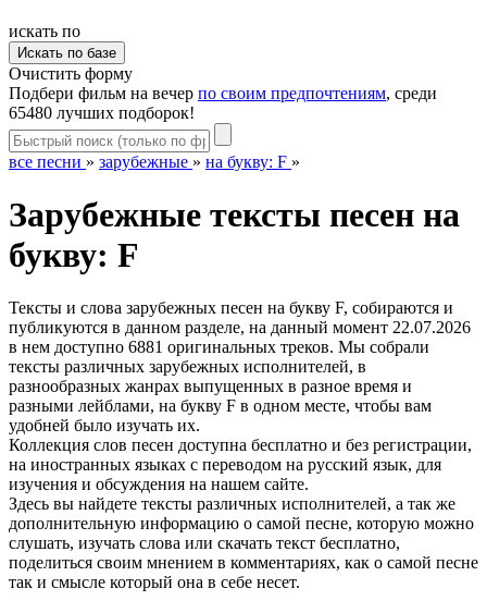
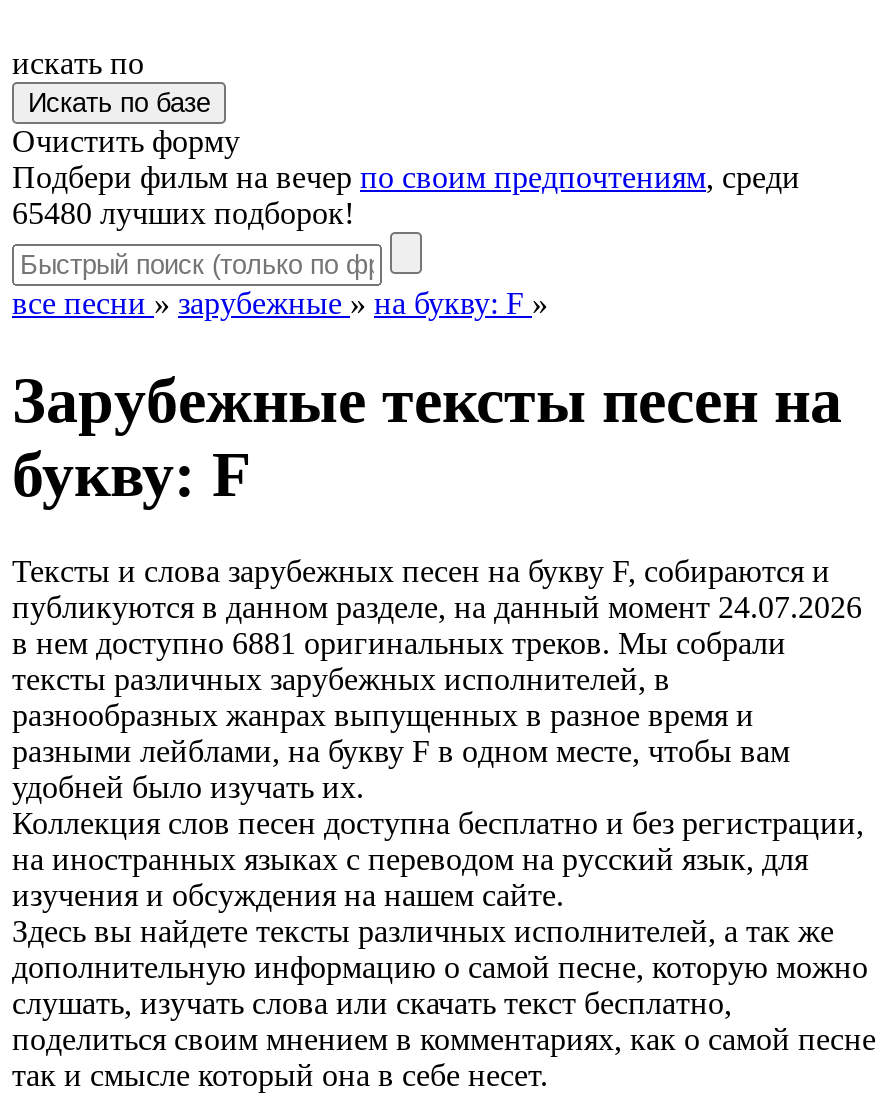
- публикуются в данном разделе, на данный момент 22.07.2026
+ публикуются в данном разделе, на данный момент 24.07.2026
